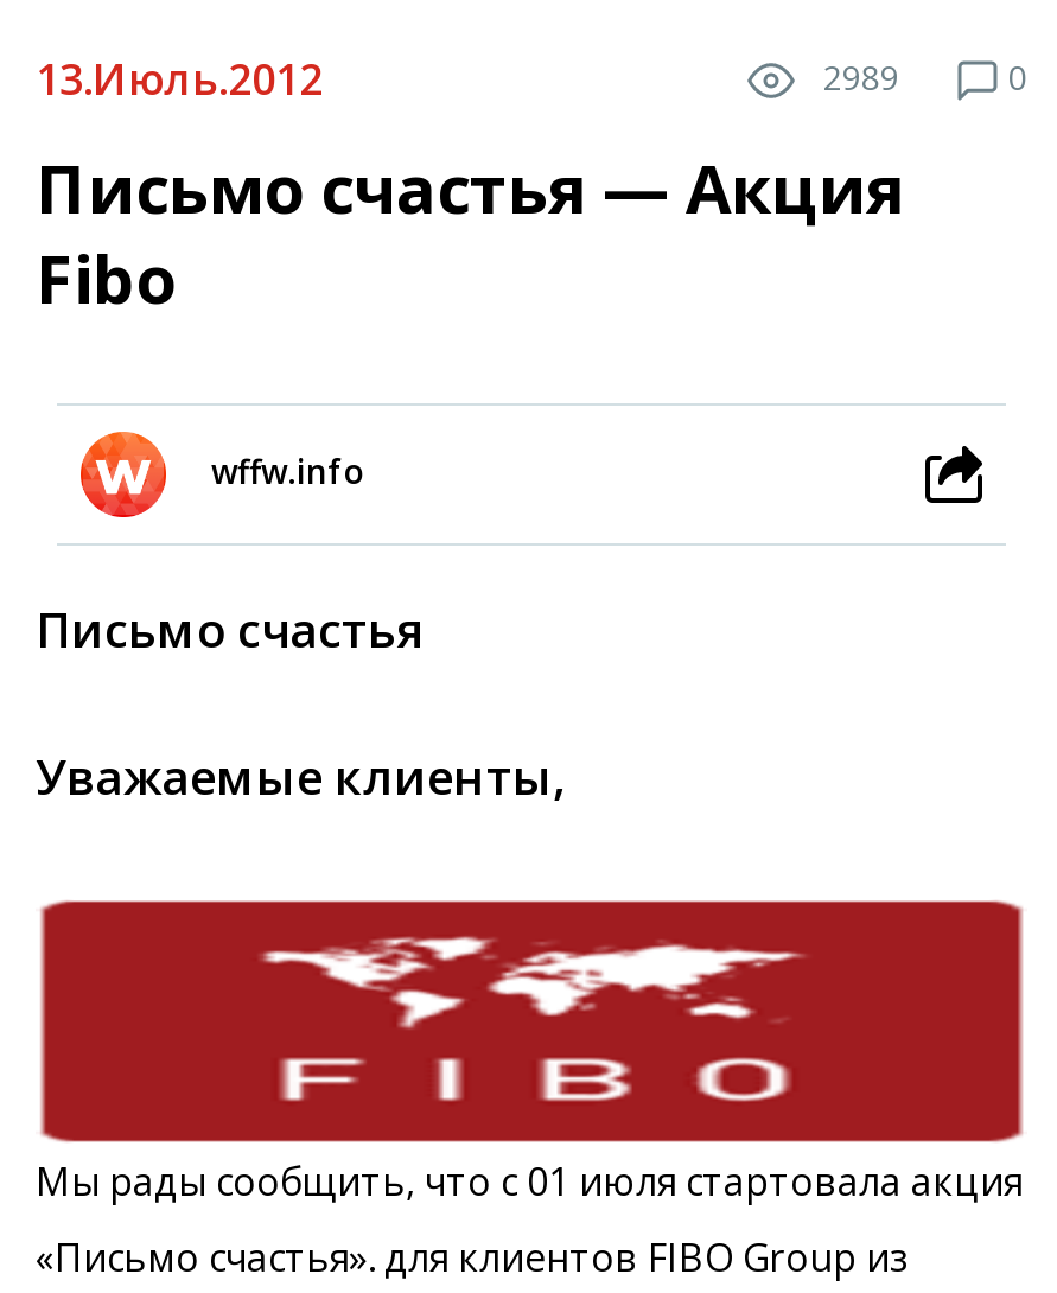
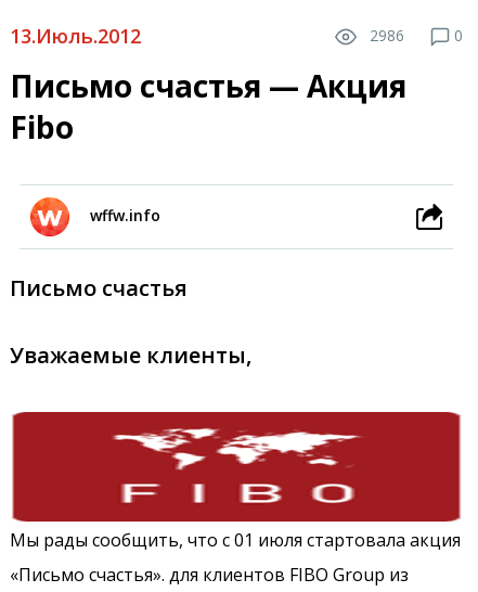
- 2989 0
+ 2986 0
